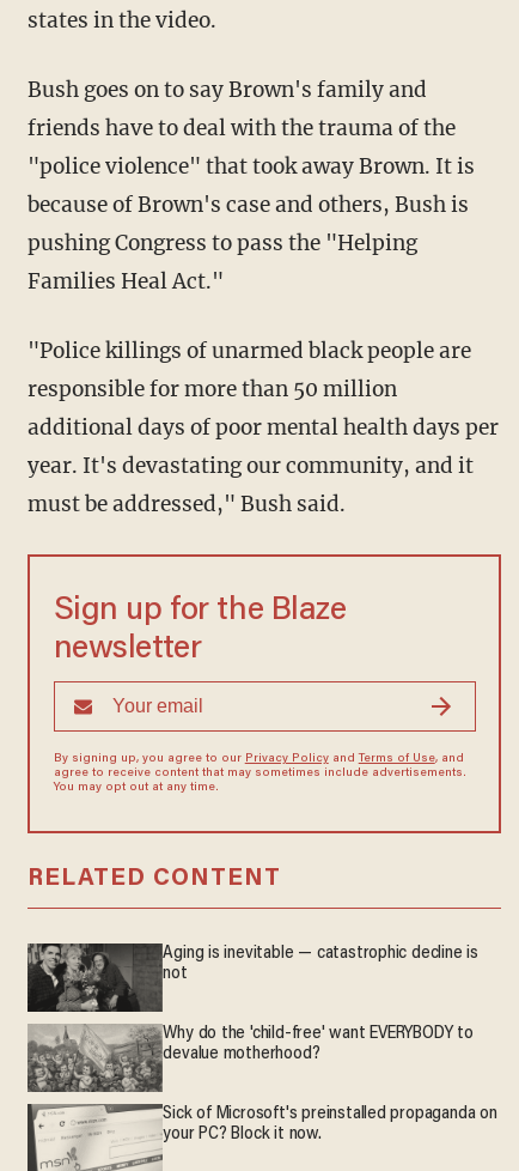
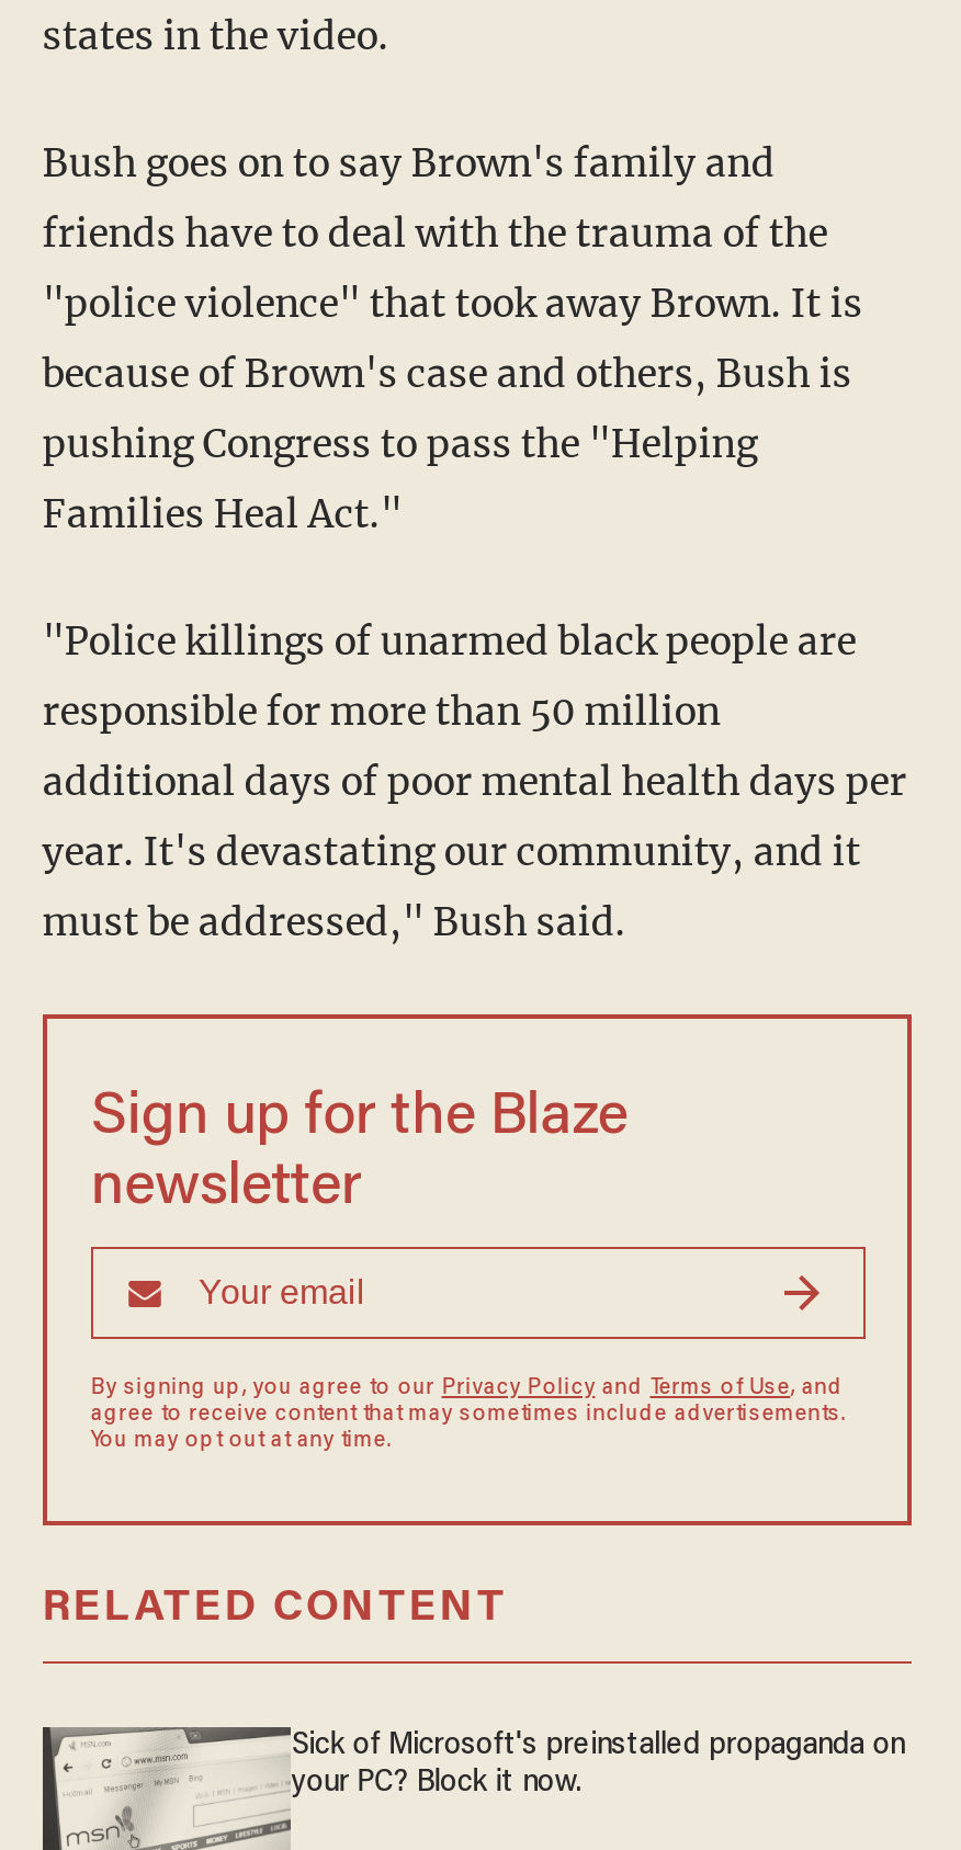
- [image]
- Aging is inevitable — catastrophic decline is
- not
- Why do the 'child-free' want EVERYBODY to
- devalue motherhood?

- [image]
